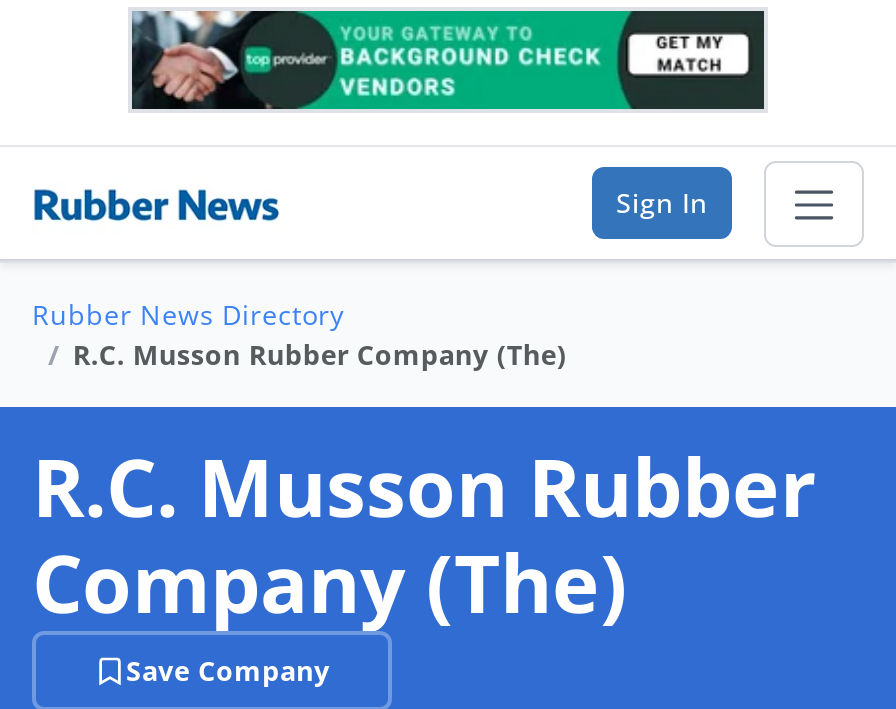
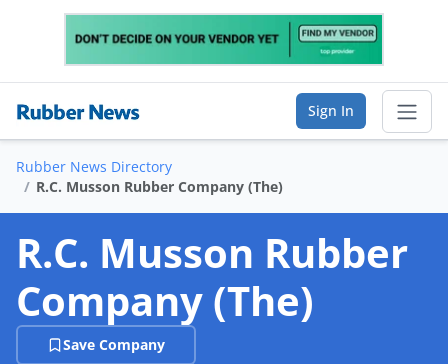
- [image]
+ [image]
